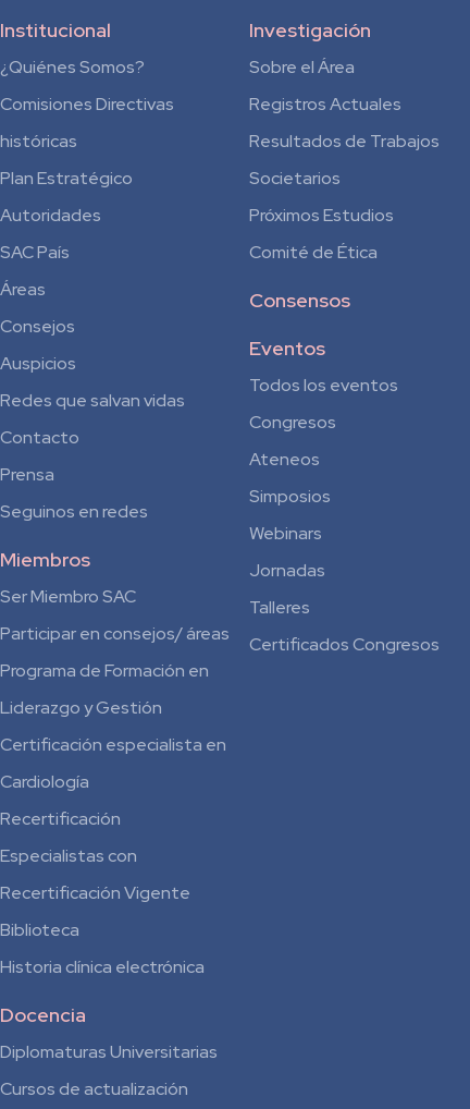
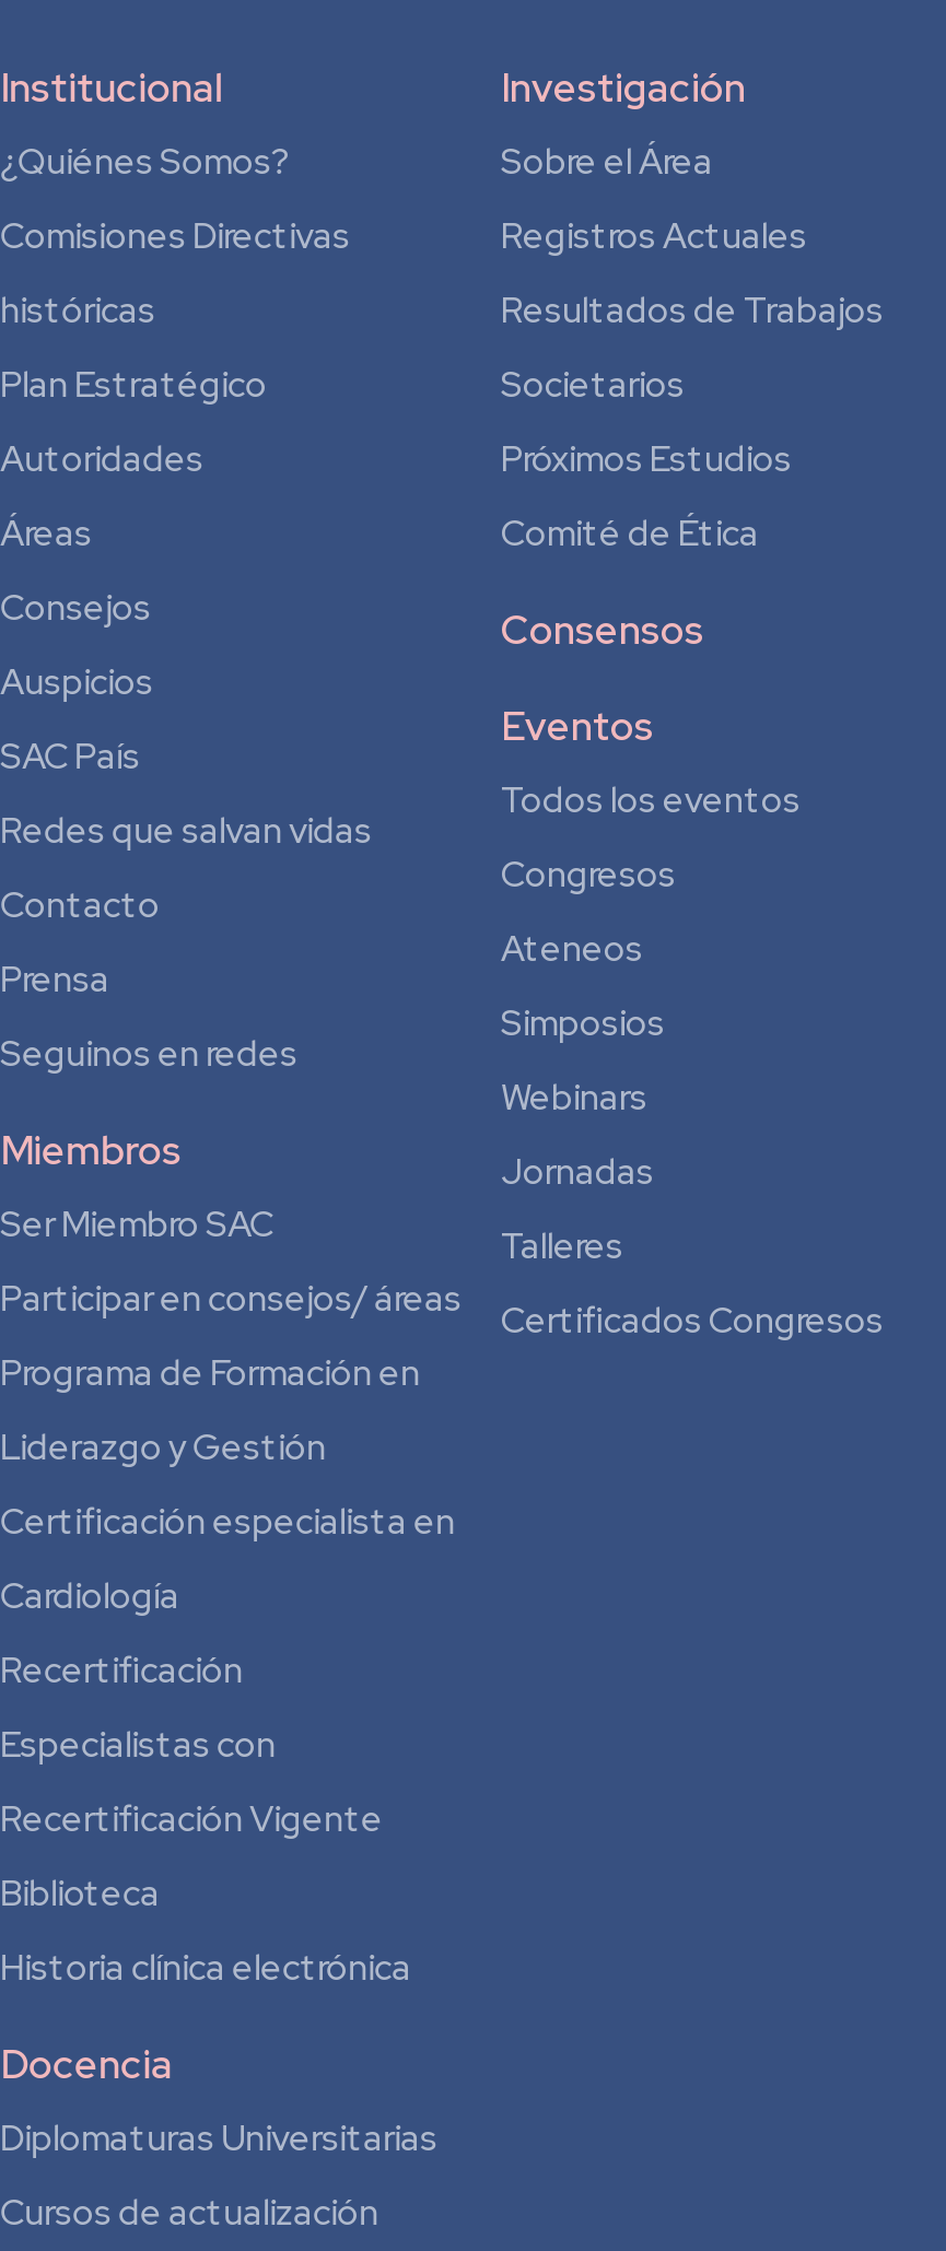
moved down: SAC País

moved up: Áreas | Consejos | Auspicios
